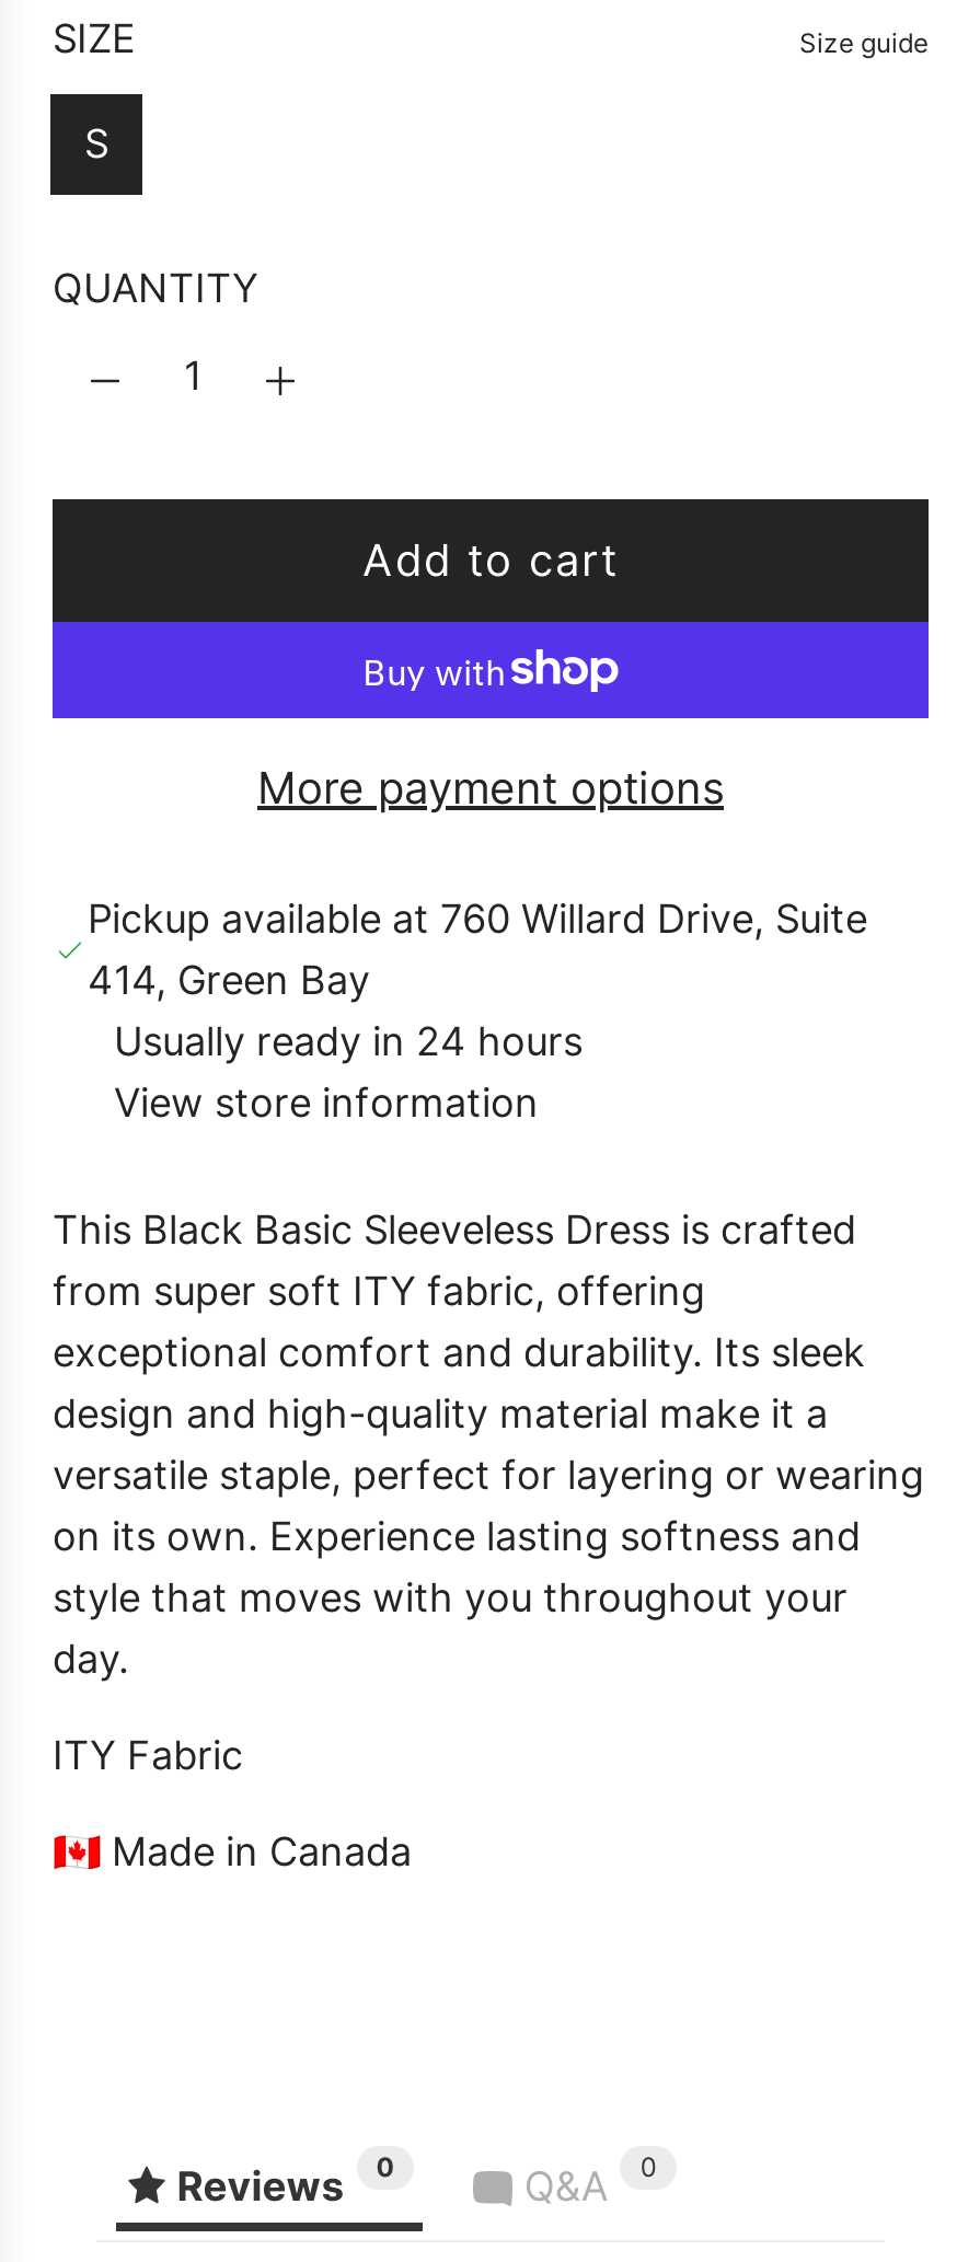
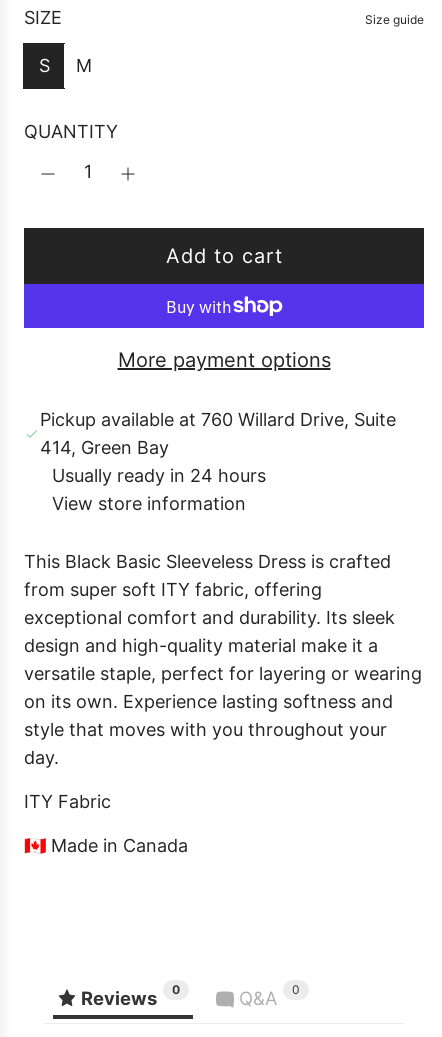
+ M
